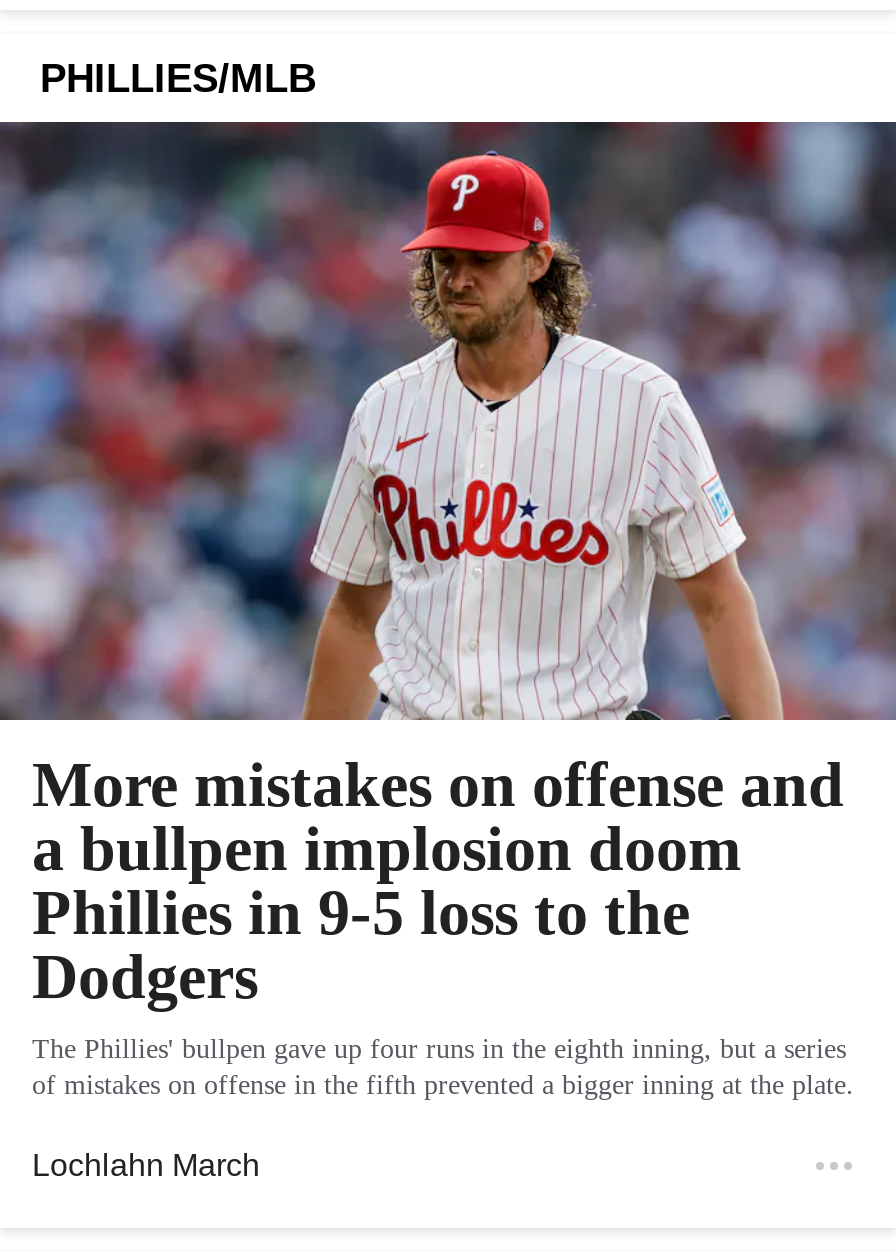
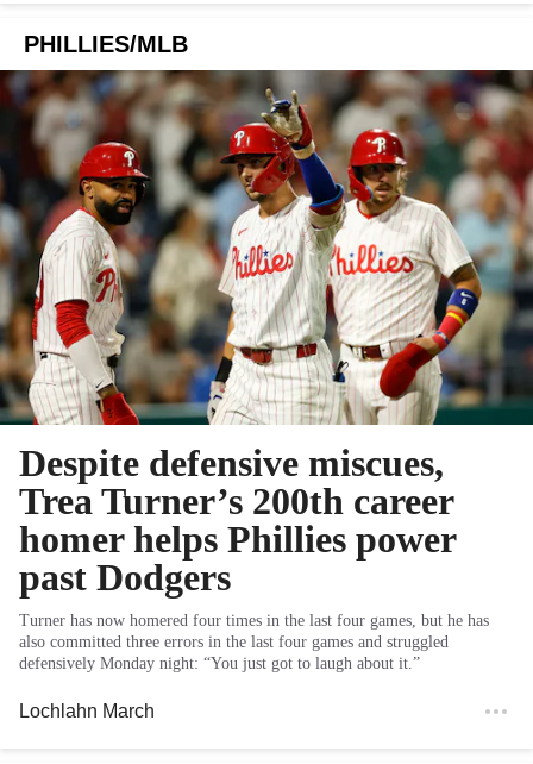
- [image]
- More mistakes on offense and
- a bullpen implosion doom
- Phillies in 9-5 loss to the
- Dodgers
- The Phillies' bullpen gave up four runs in the eighth inning, but a series
- of mistakes on offense in the fifth prevented a bigger inning at the plate.
+ [image]
+ Despite defensive miscues,
+ Trea Turner’s 200th career
+ homer helps Phillies power
+ past Dodgers
+ Turner has now homered four times in the last four games, but he has
+ also committed three errors in the last four games and struggled
+ defensively Monday night: “You just got to laugh about it.”
